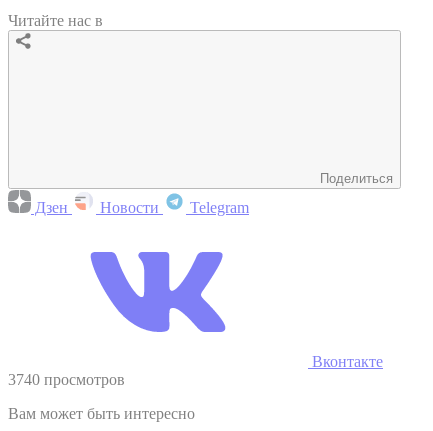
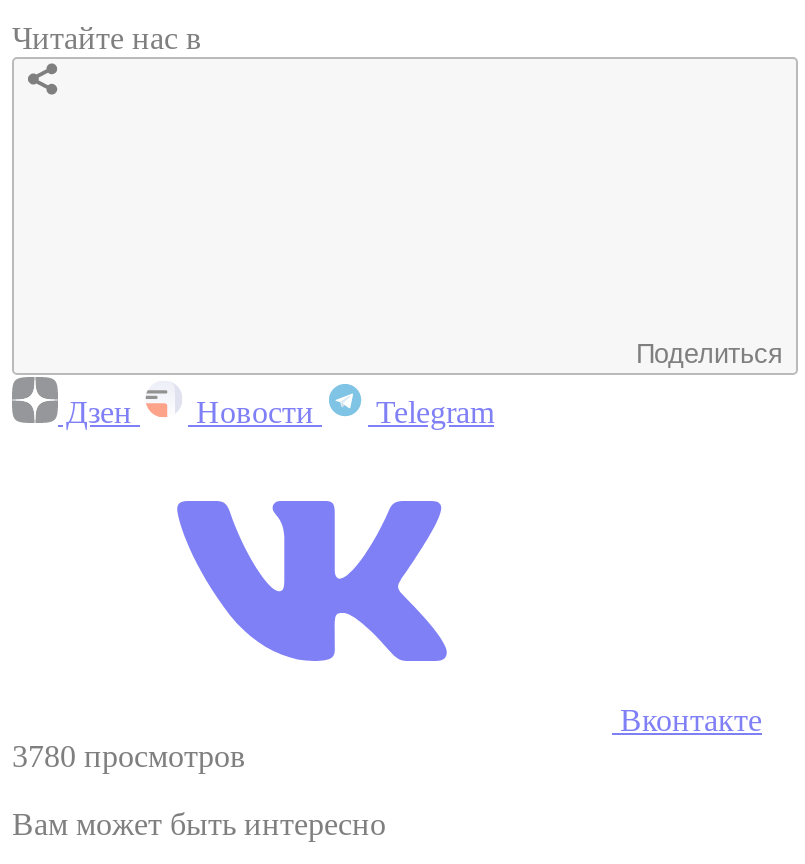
- 3740 просмотров
+ 3780 просмотров
